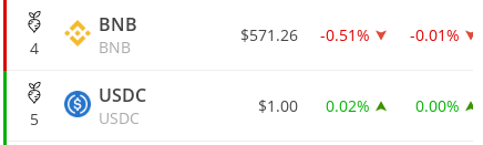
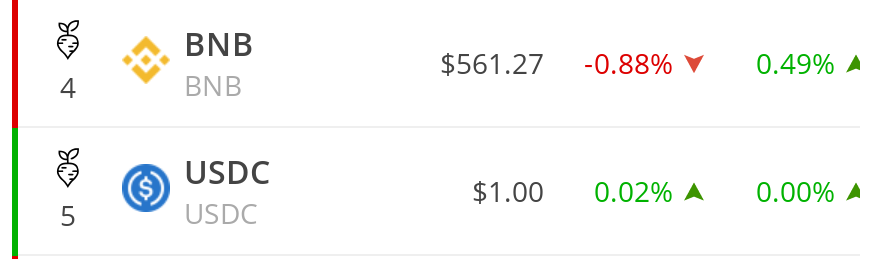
- $571.26
+ $561.27

- -0.51%
+ -0.88%

- -0.01%
+ 0.49%
